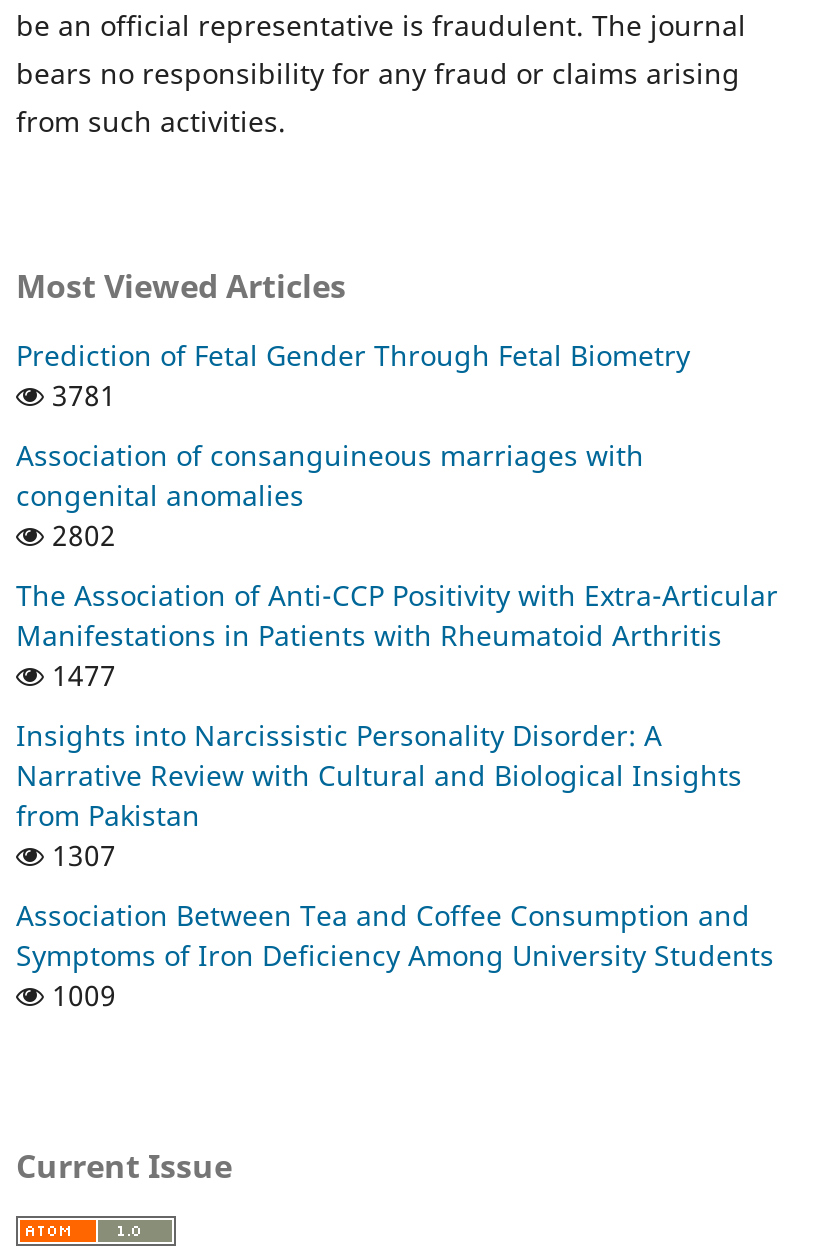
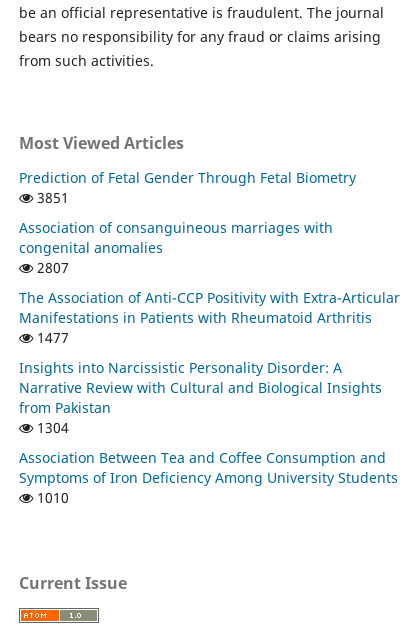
- 3781
+ 3851

- 2802
+ 2807

- 1307
+ 1304

- 1009
+ 1010
